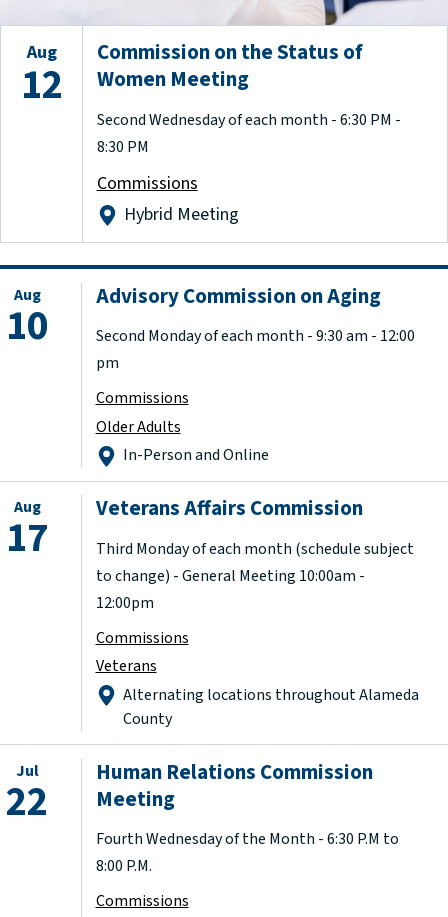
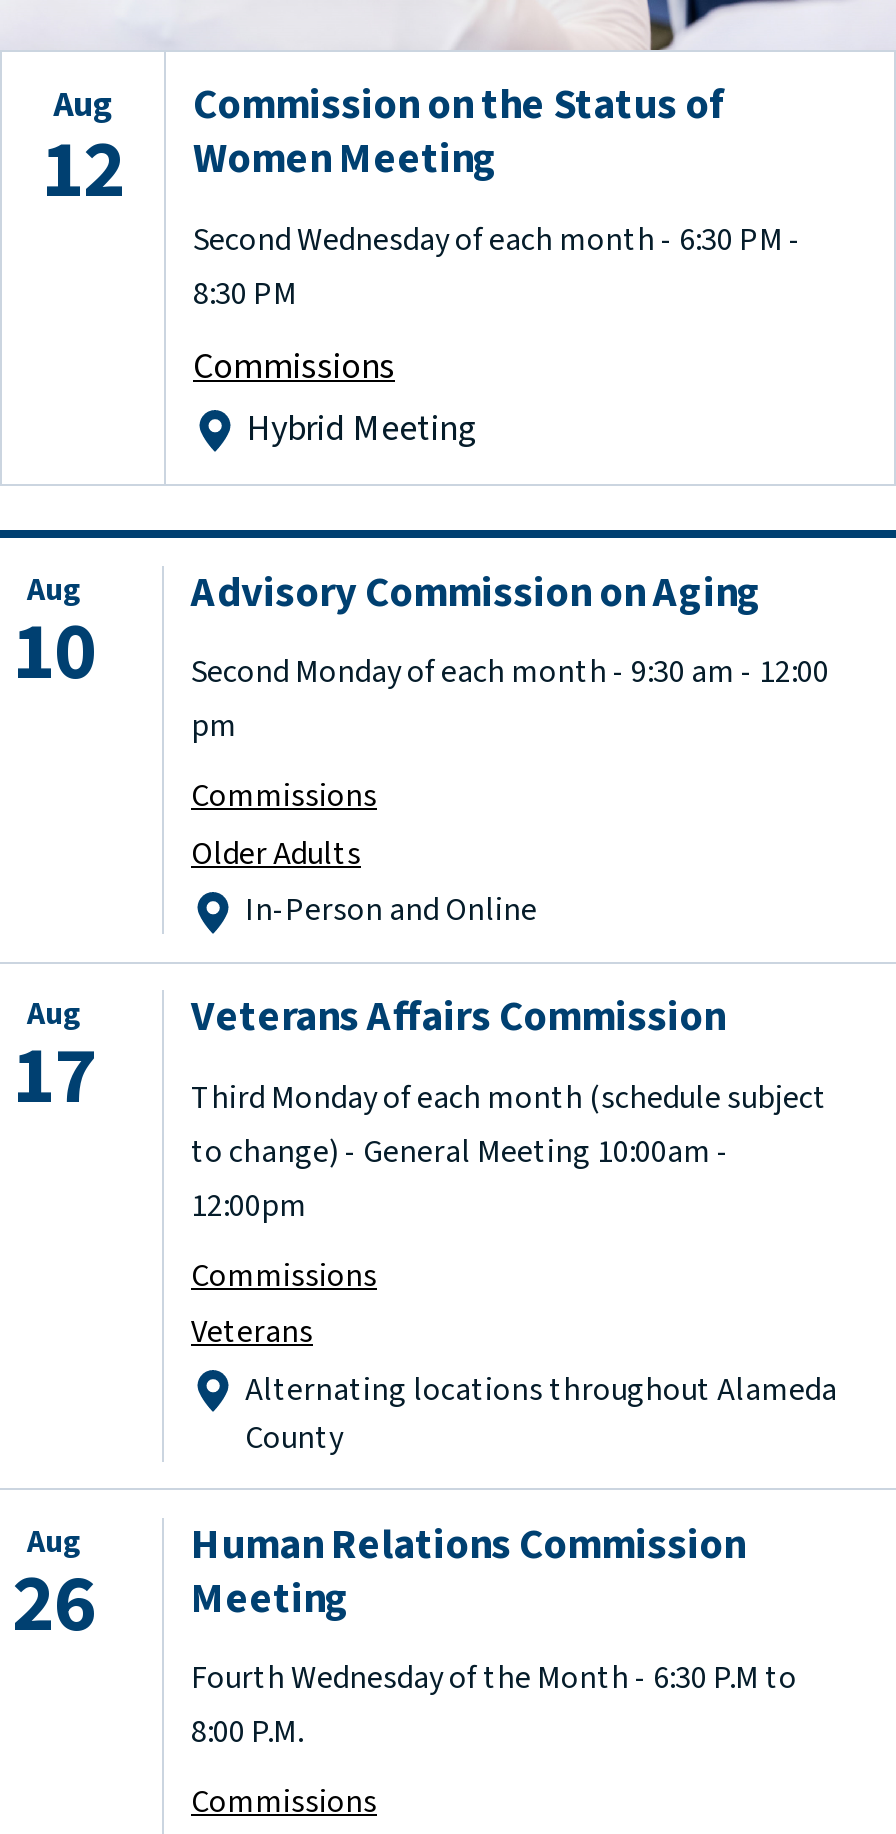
- Jul
- 22
+ Aug
+ 26
